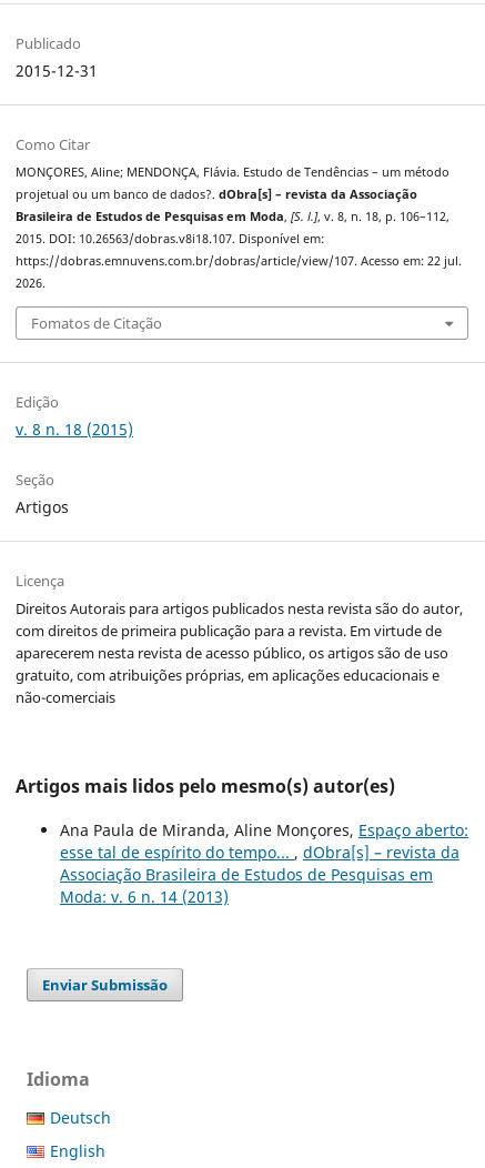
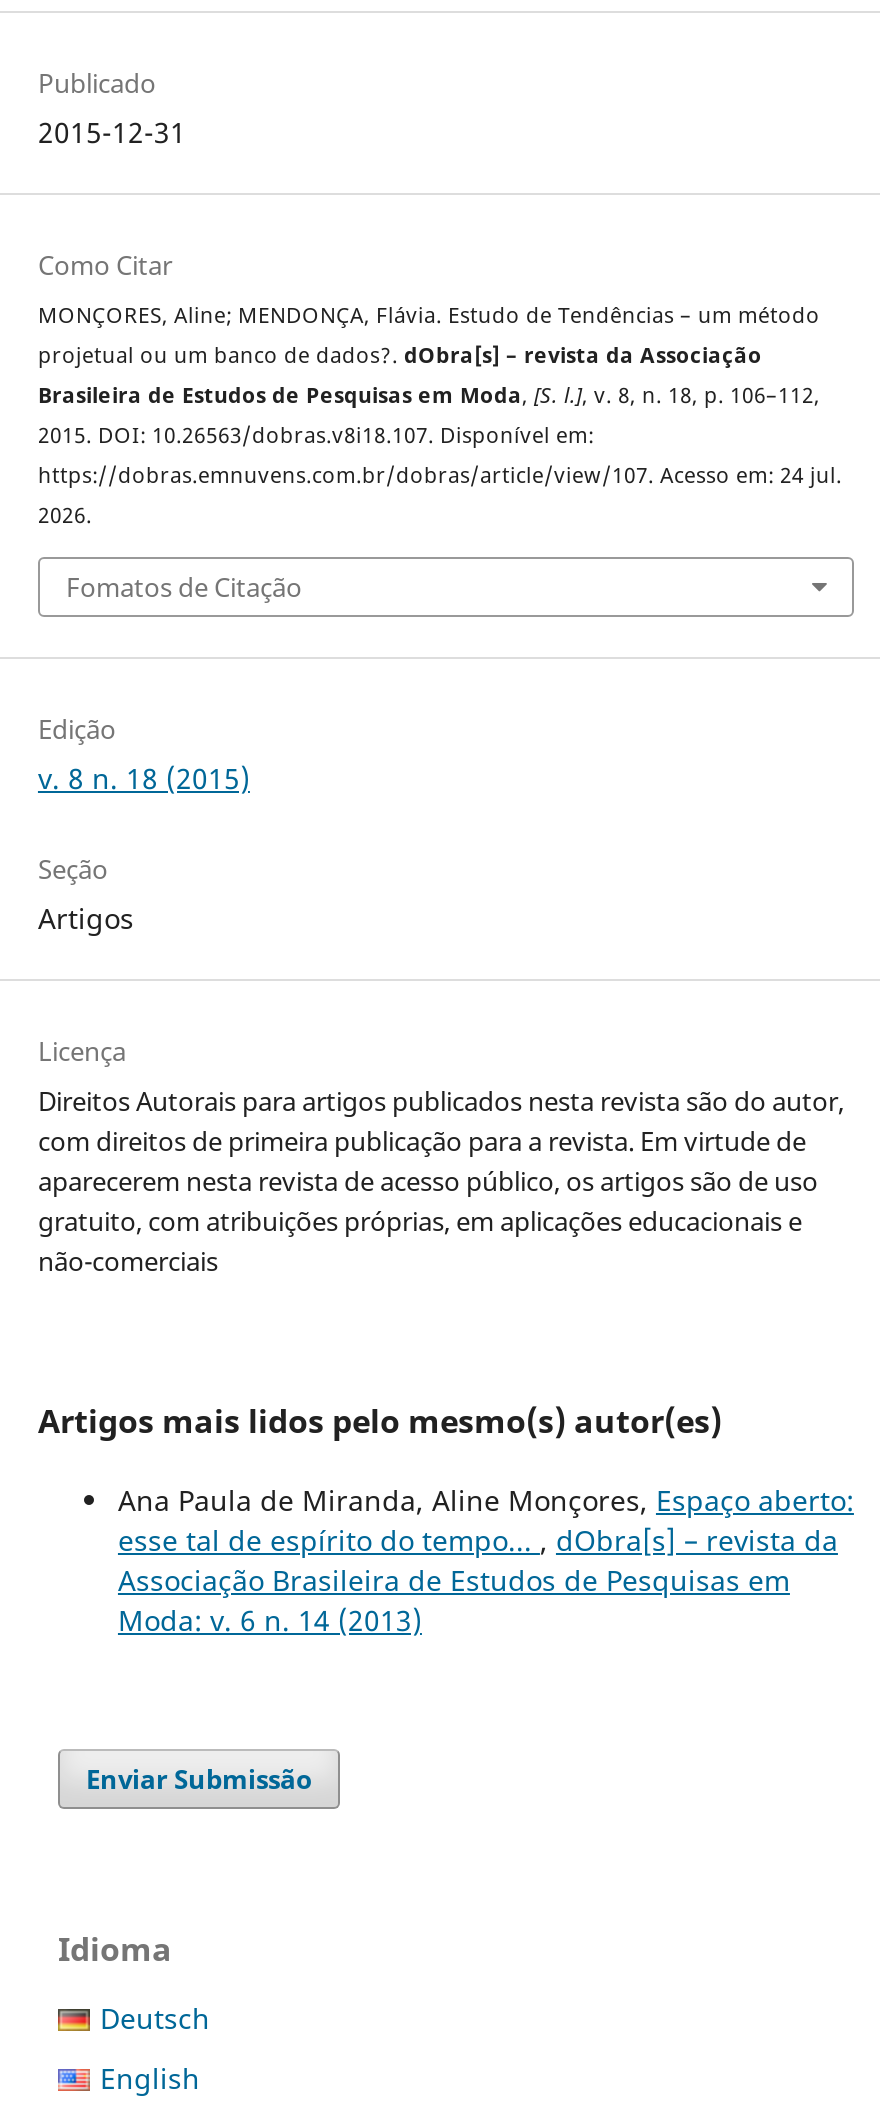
- https://dobras.emnuvens.com.br/dobras/article/view/107. Acesso em: 22 jul.
+ https://dobras.emnuvens.com.br/dobras/article/view/107. Acesso em: 24 jul.
